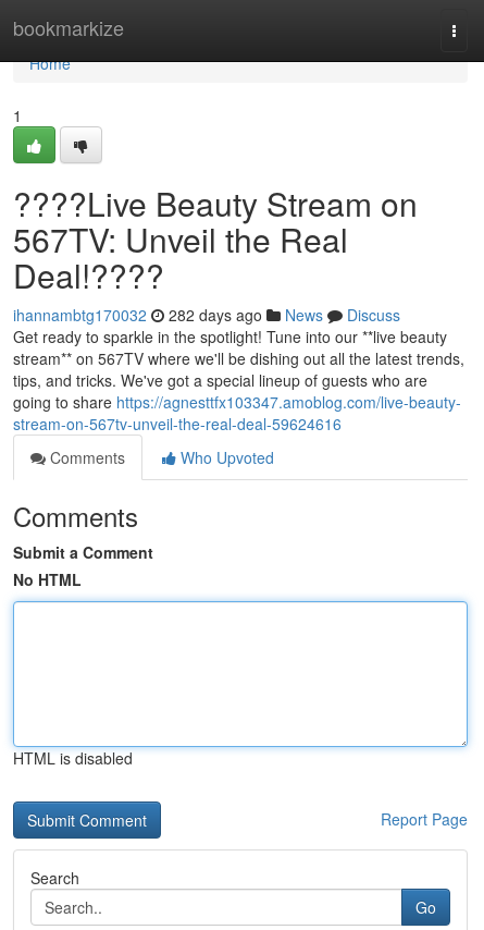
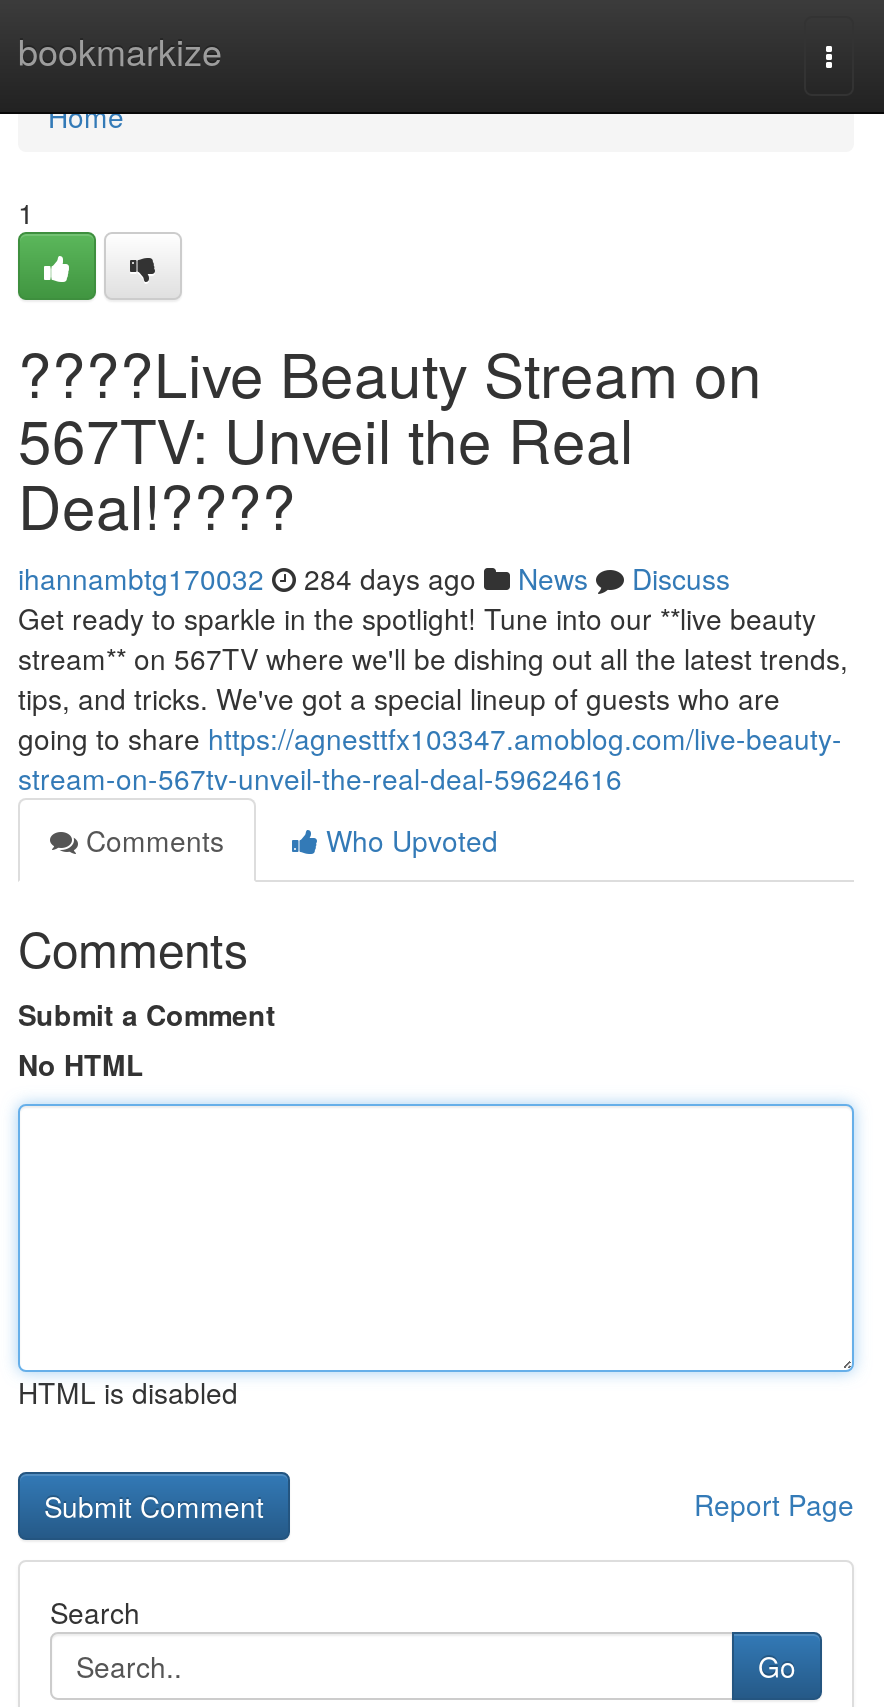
- ihannambtg170032 282 days ago News Discuss
+ ihannambtg170032 284 days ago News Discuss
